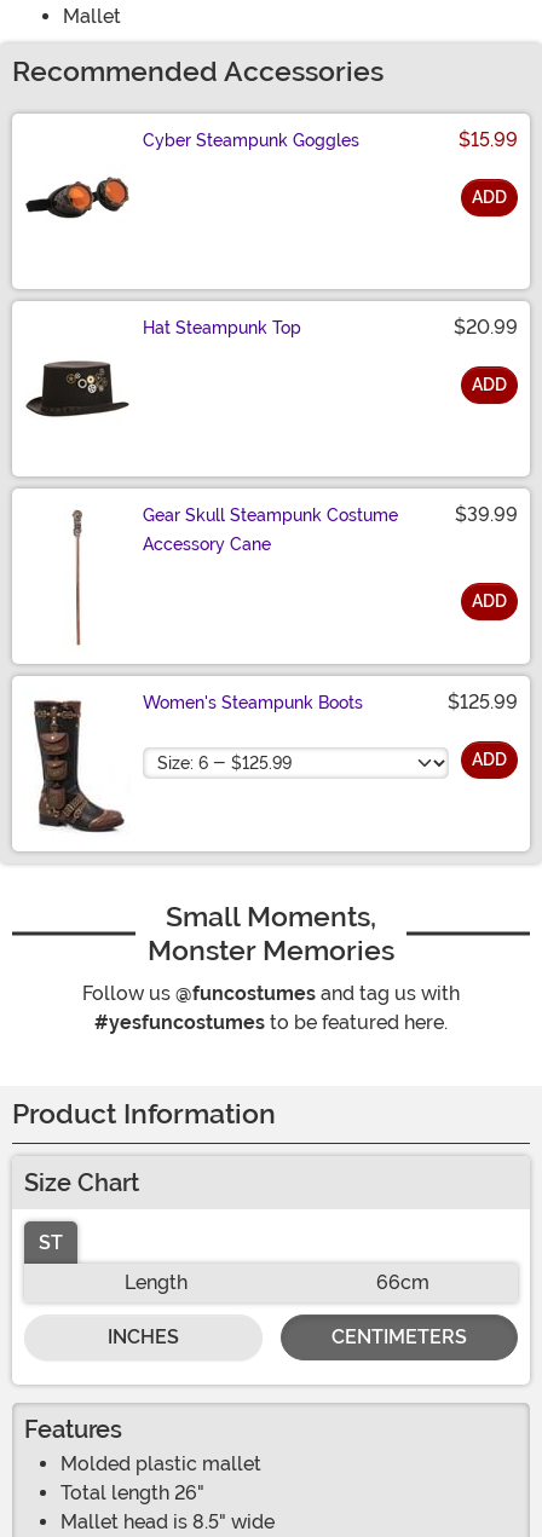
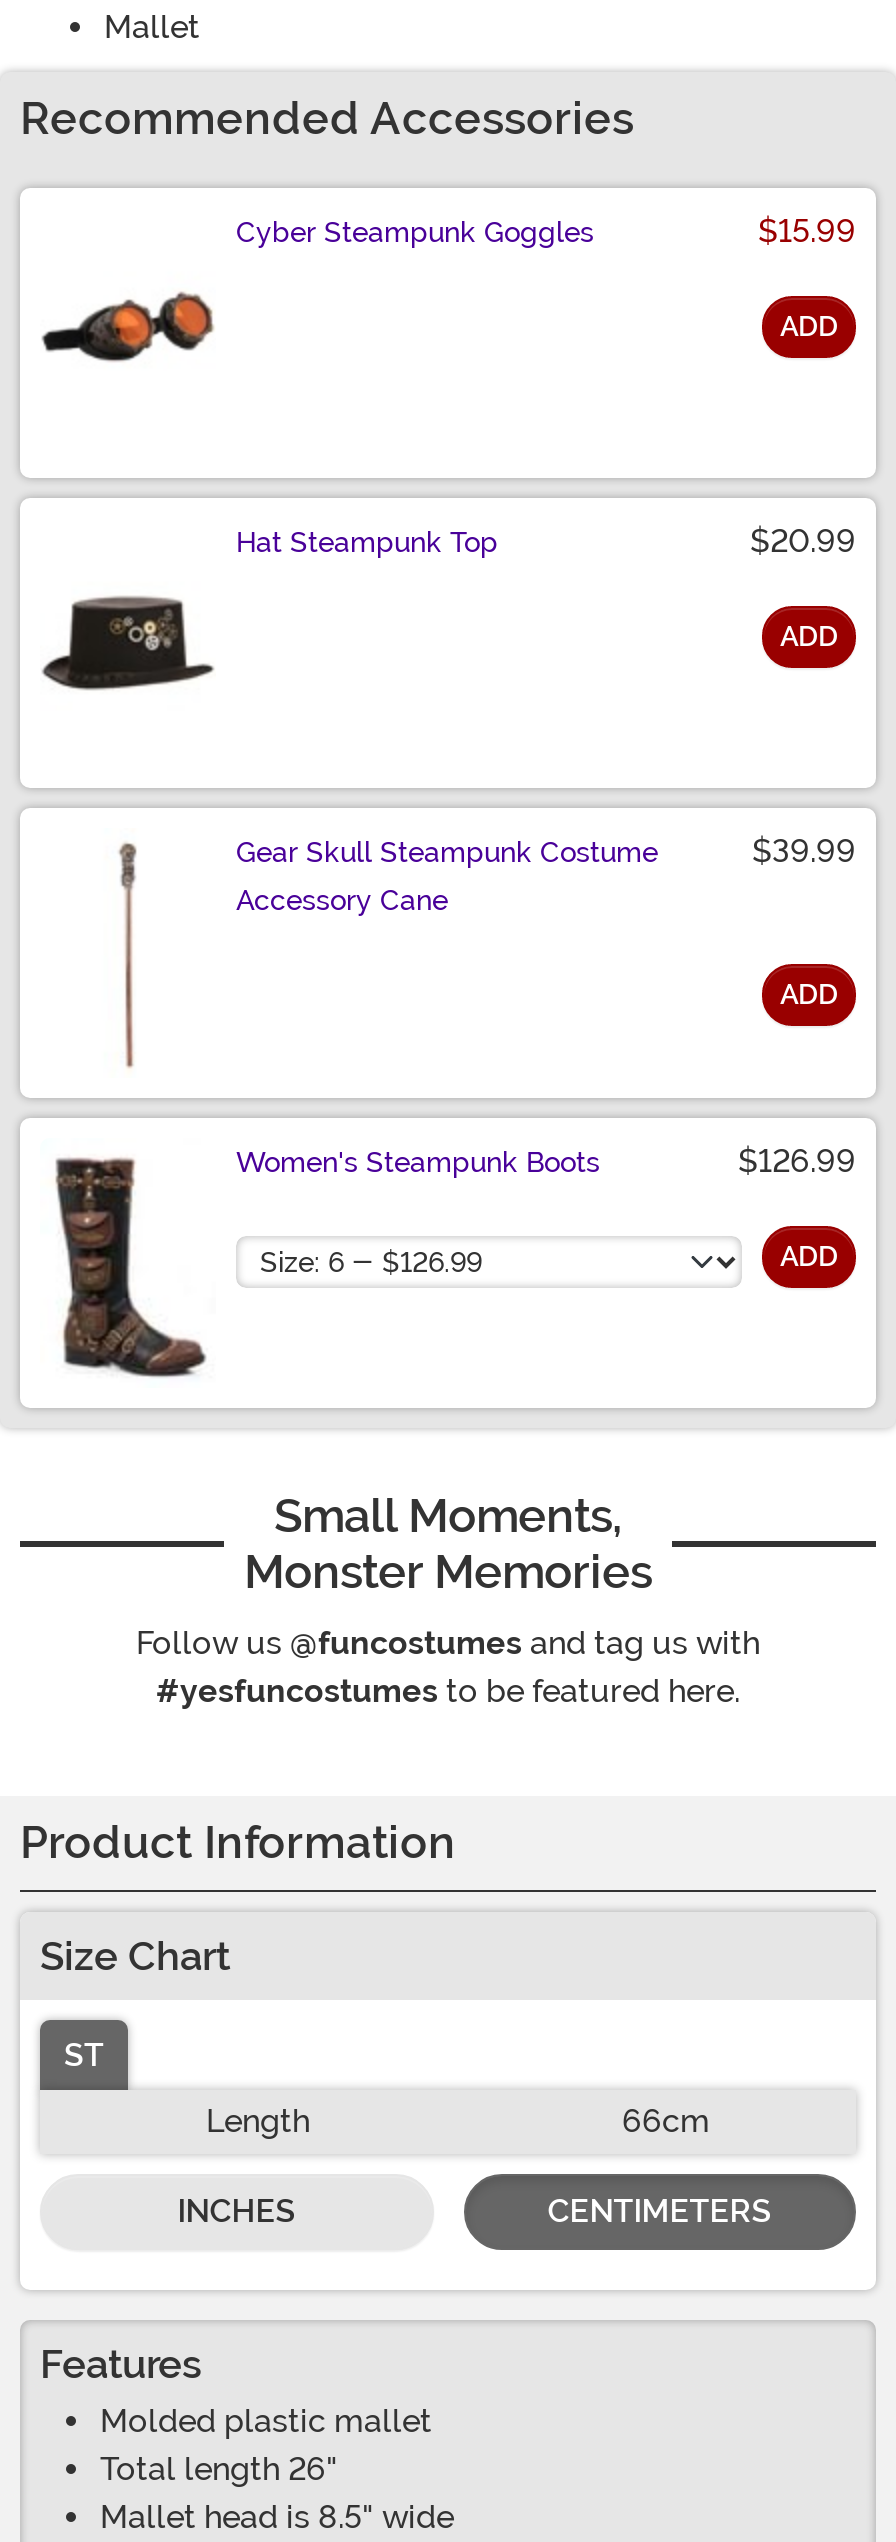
- $125.99
+ $126.99
